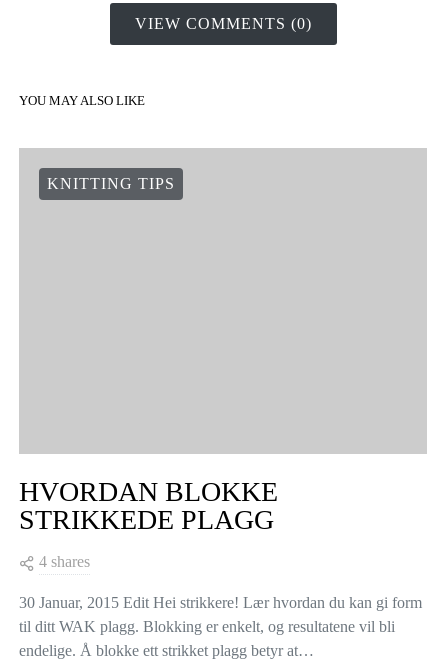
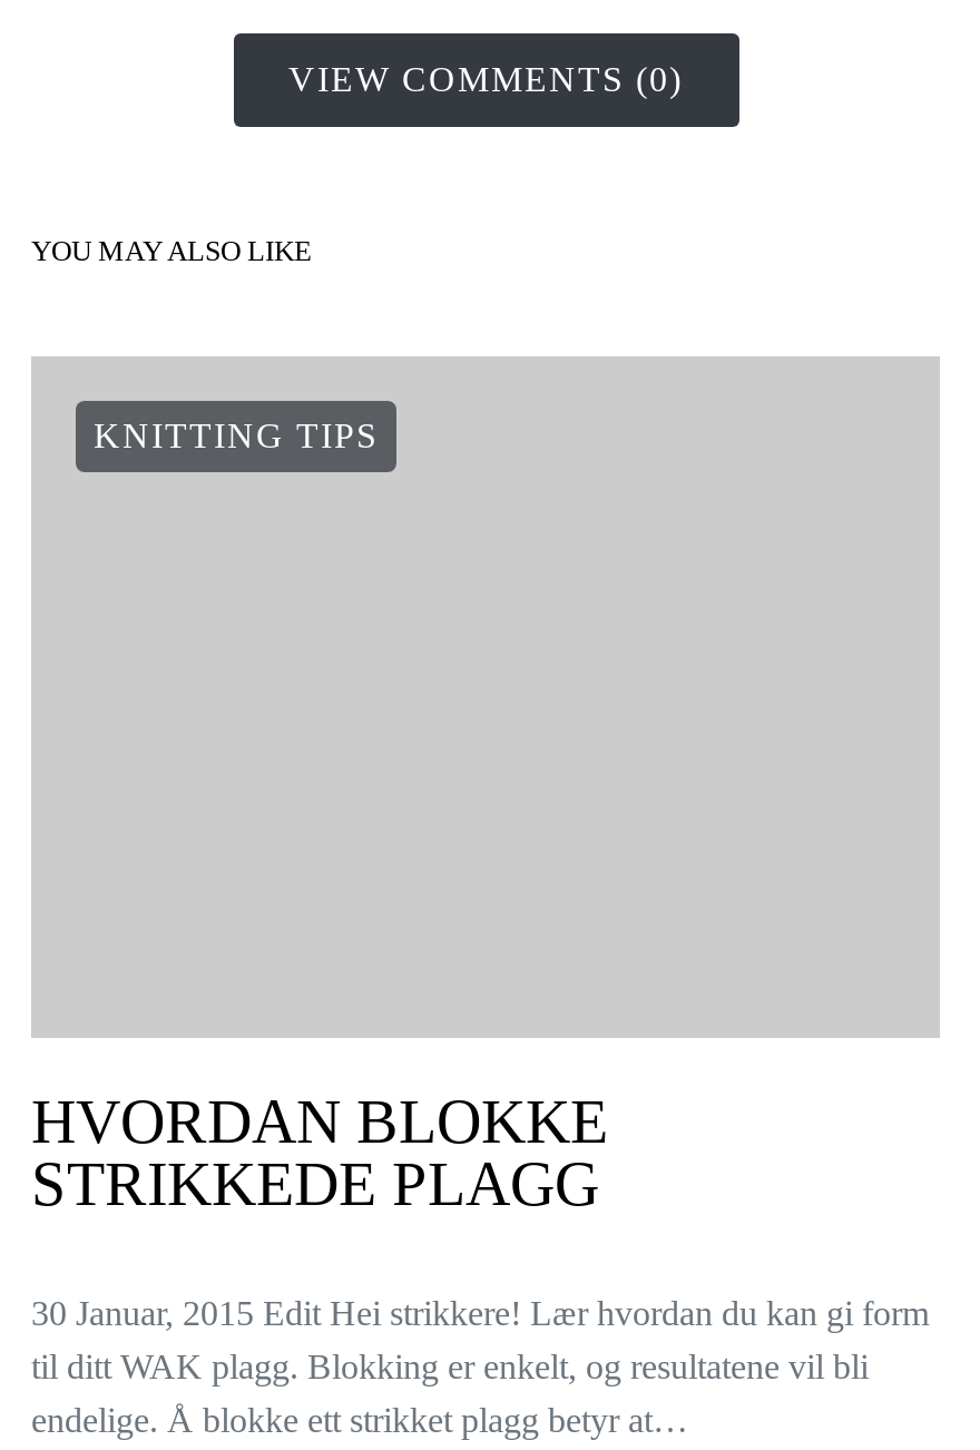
- 4 shares
